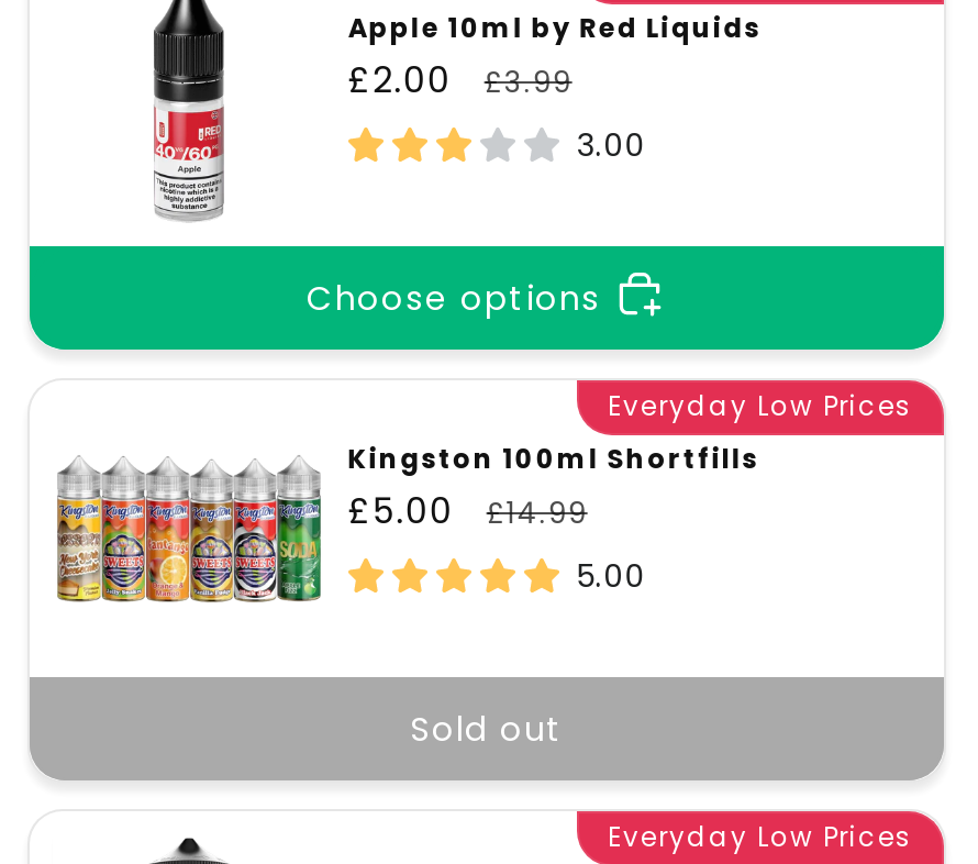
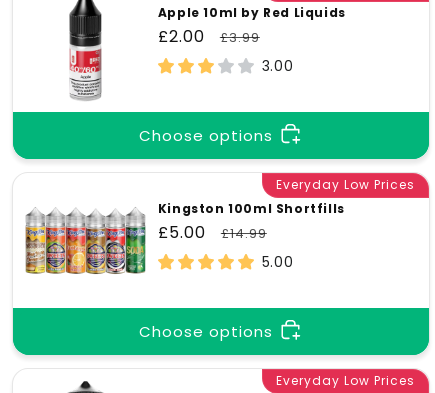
- Sold out
+ Choose options
